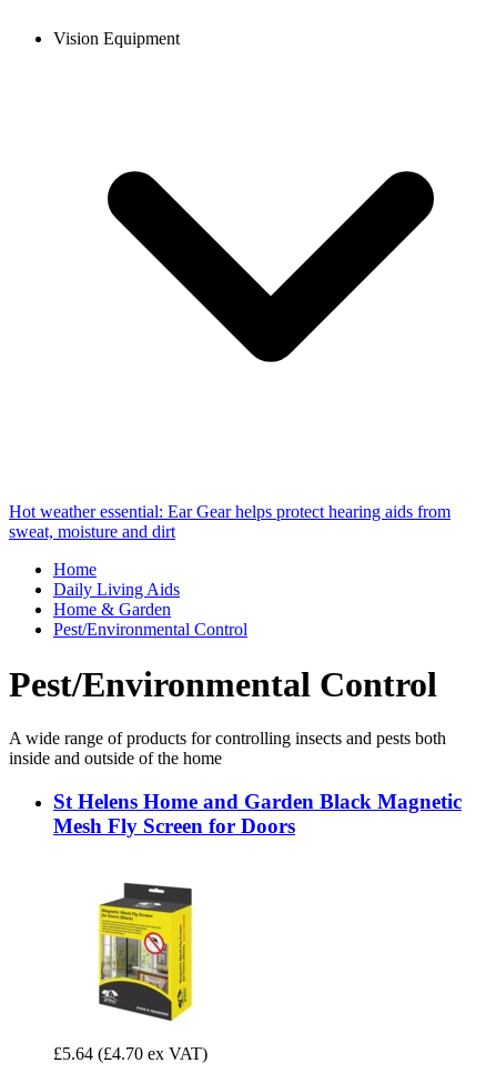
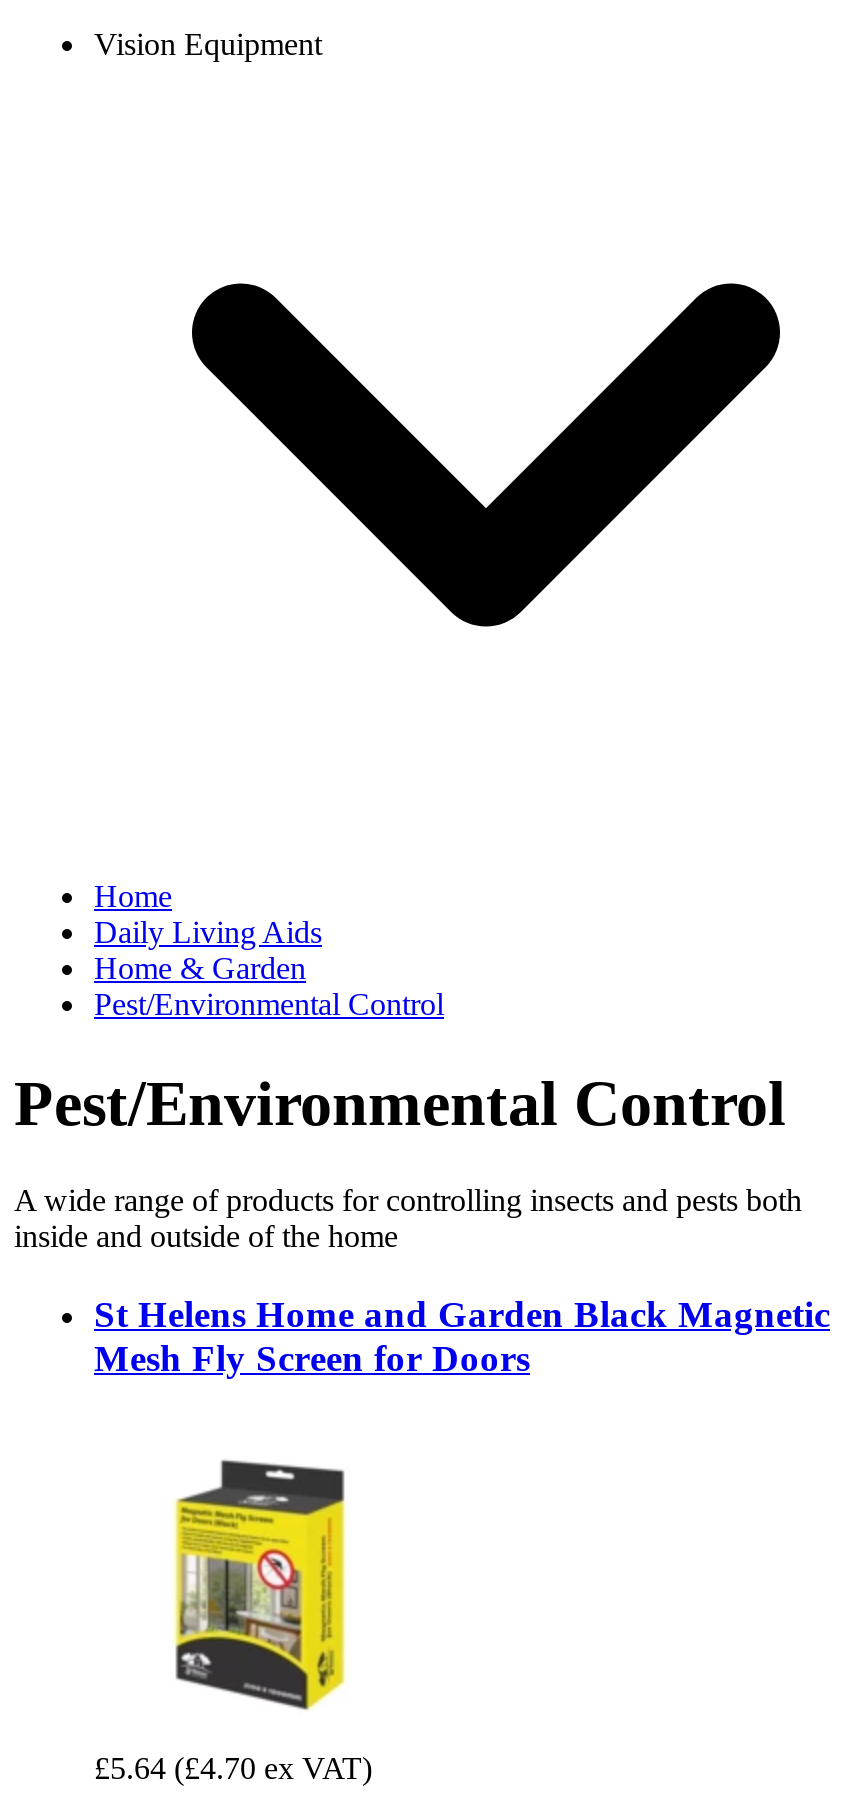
- Hot weather essential: Ear Gear helps protect hearing aids from
- sweat, moisture and dirt
